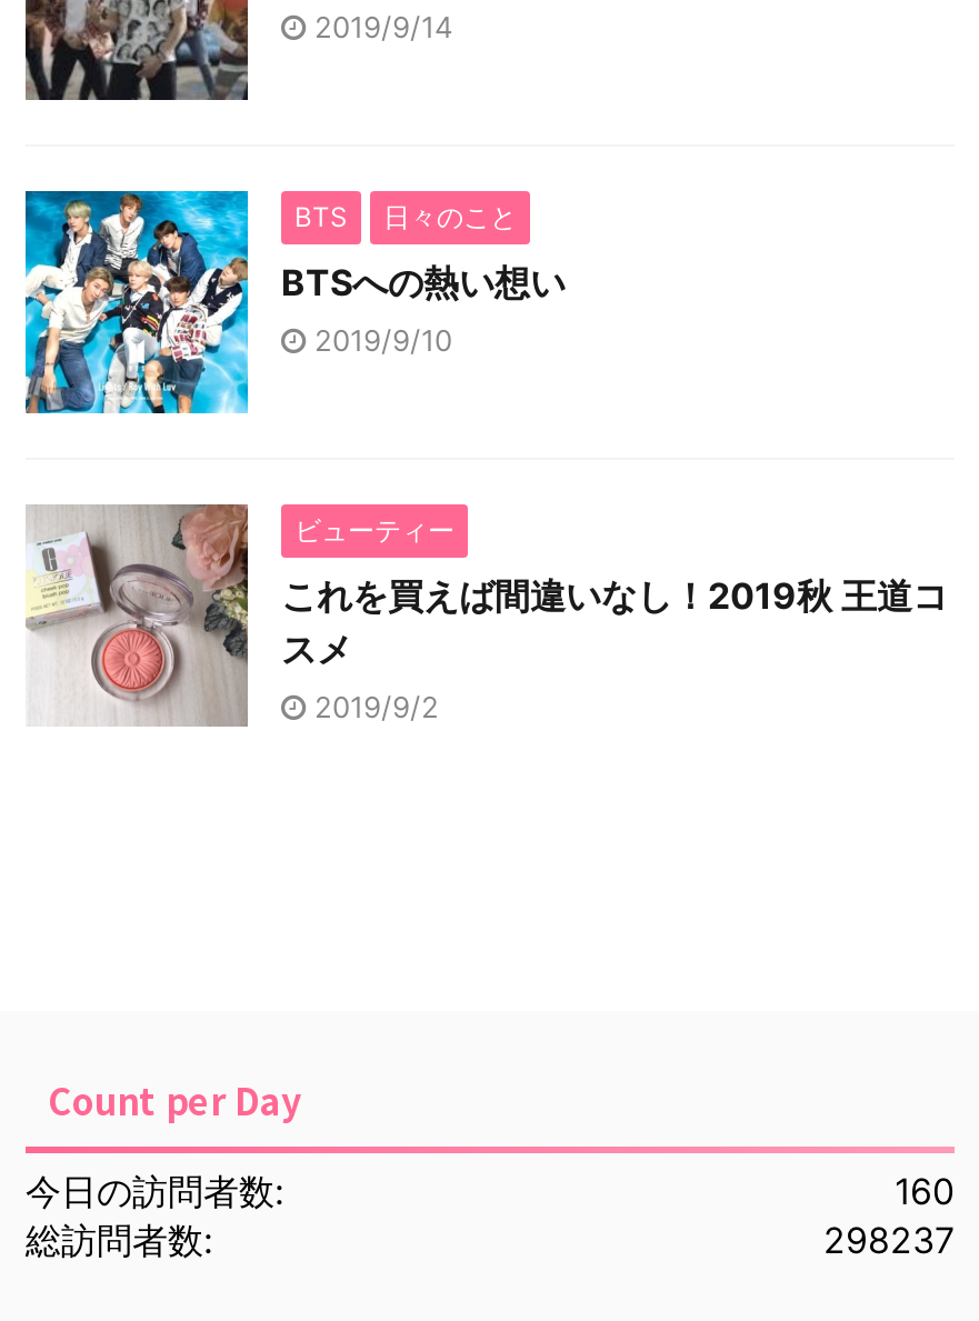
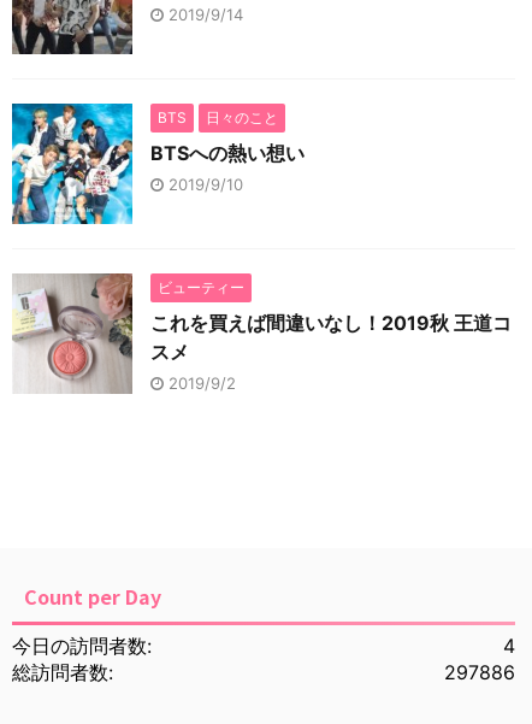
- 160
+ 4

- 298237
+ 297886
